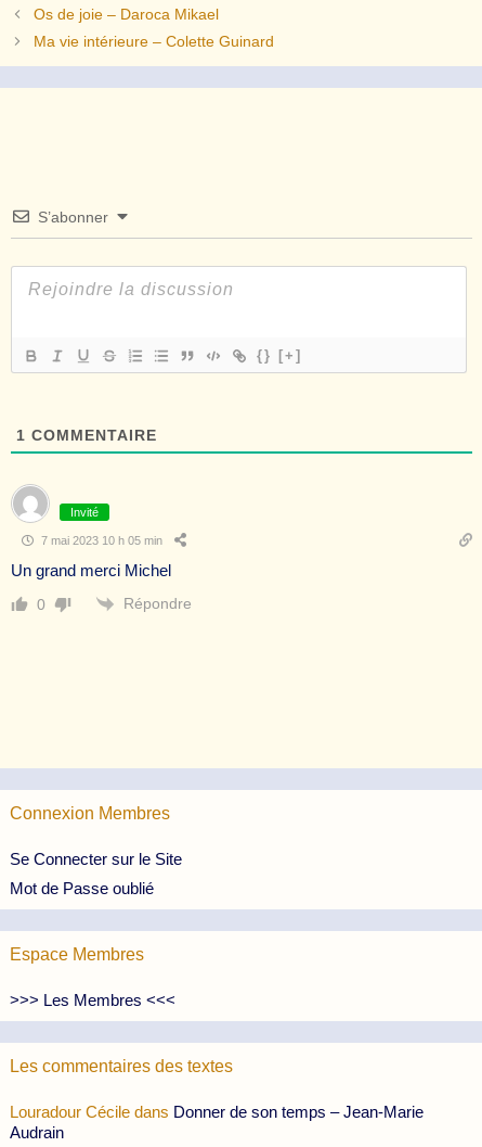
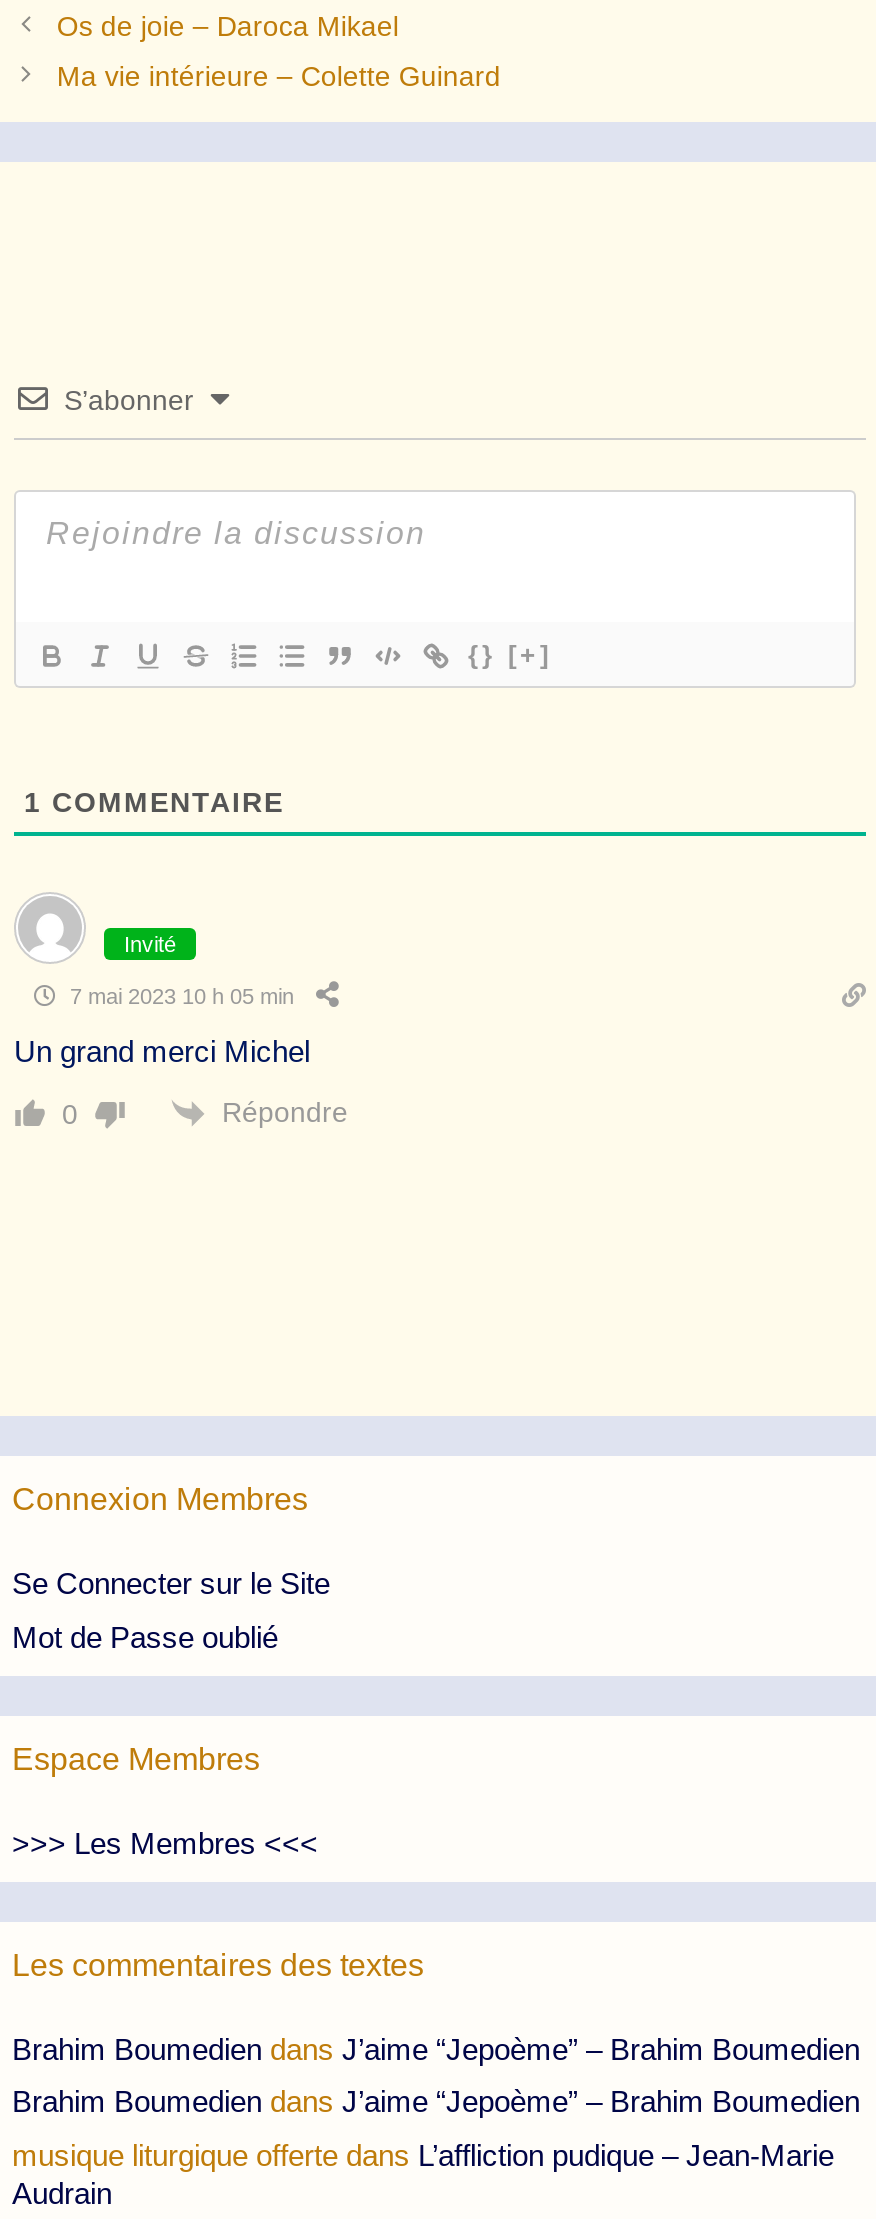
- Louradour Cécile dans Donner de son temps – Jean-Marie
+ Brahim Boumedien dans J’aime “Jepoème” – Brahim Boumedien
+ Brahim Boumedien dans J’aime “Jepoème” – Brahim Boumedien
+ musique liturgique offerte dans L’affliction pudique – Jean-Marie
